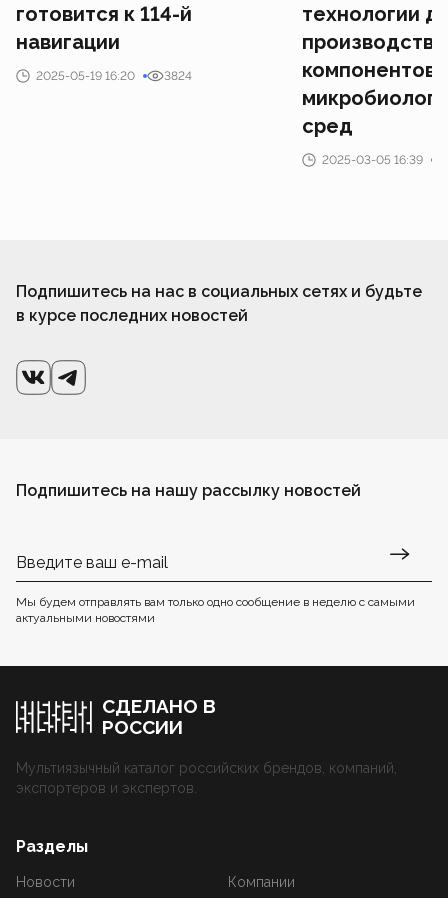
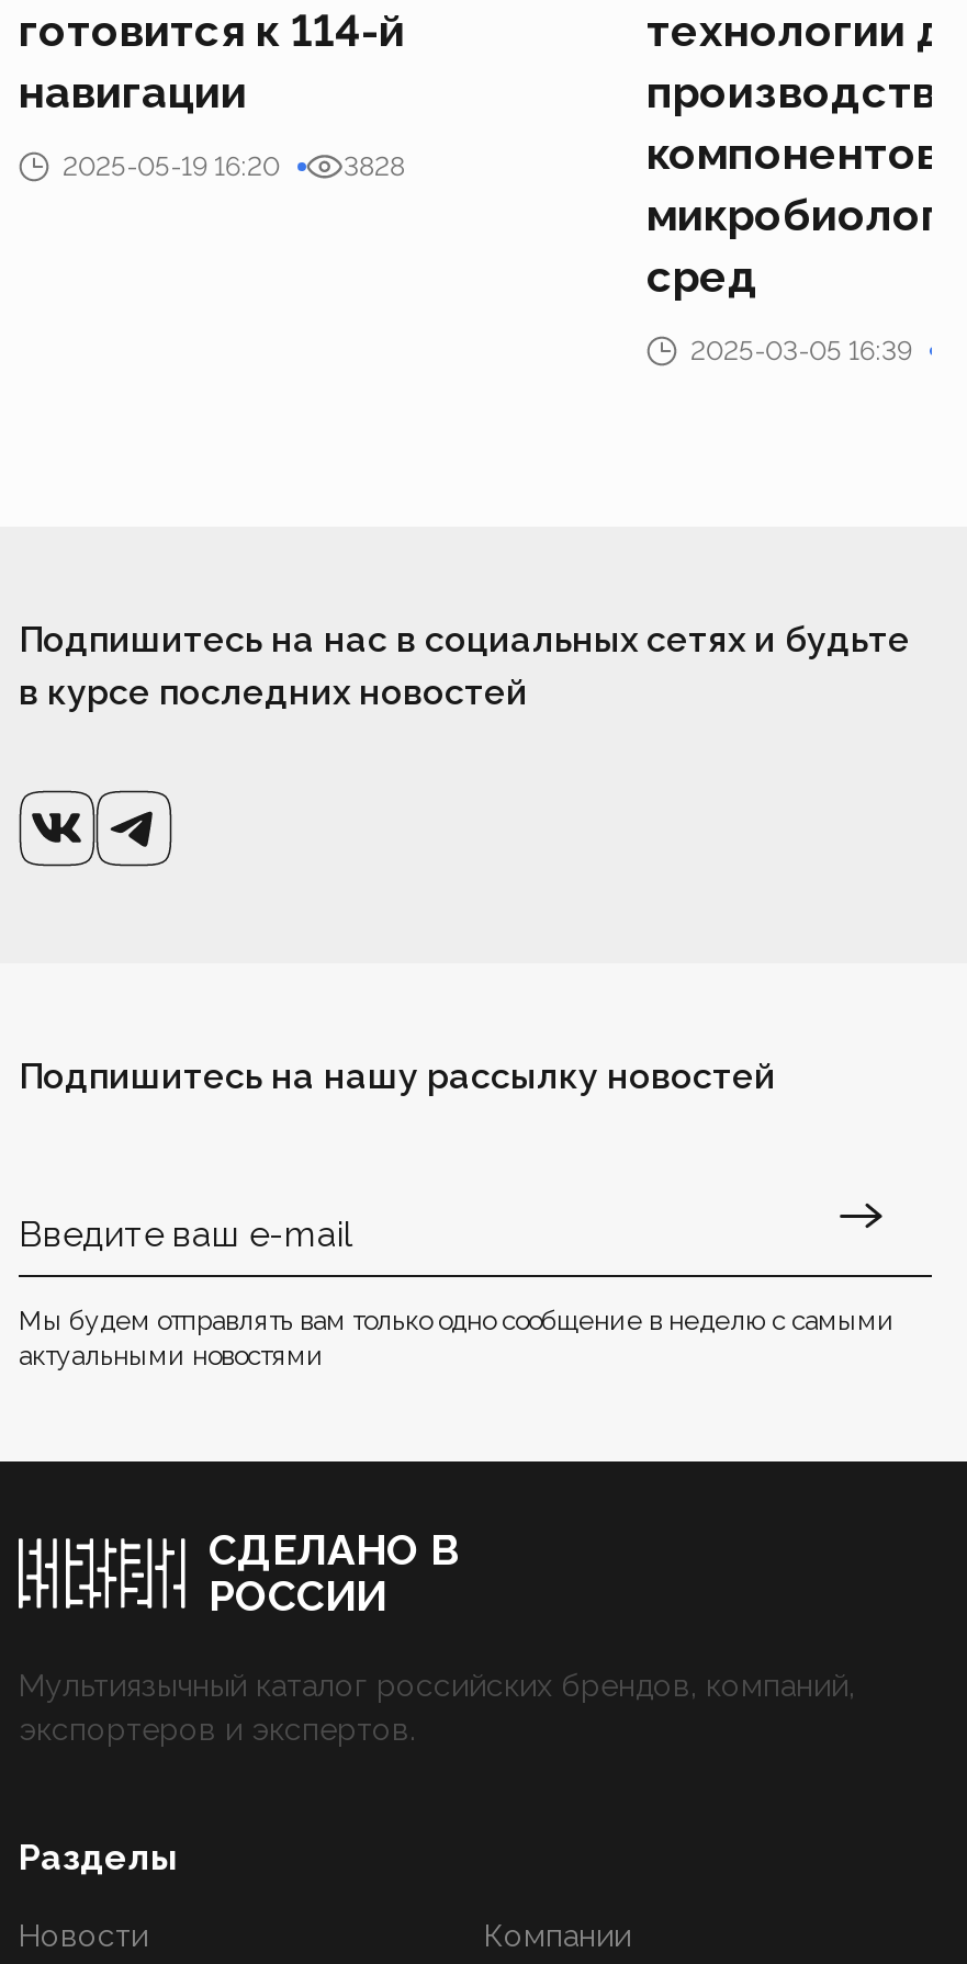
- 3824
+ 3828
